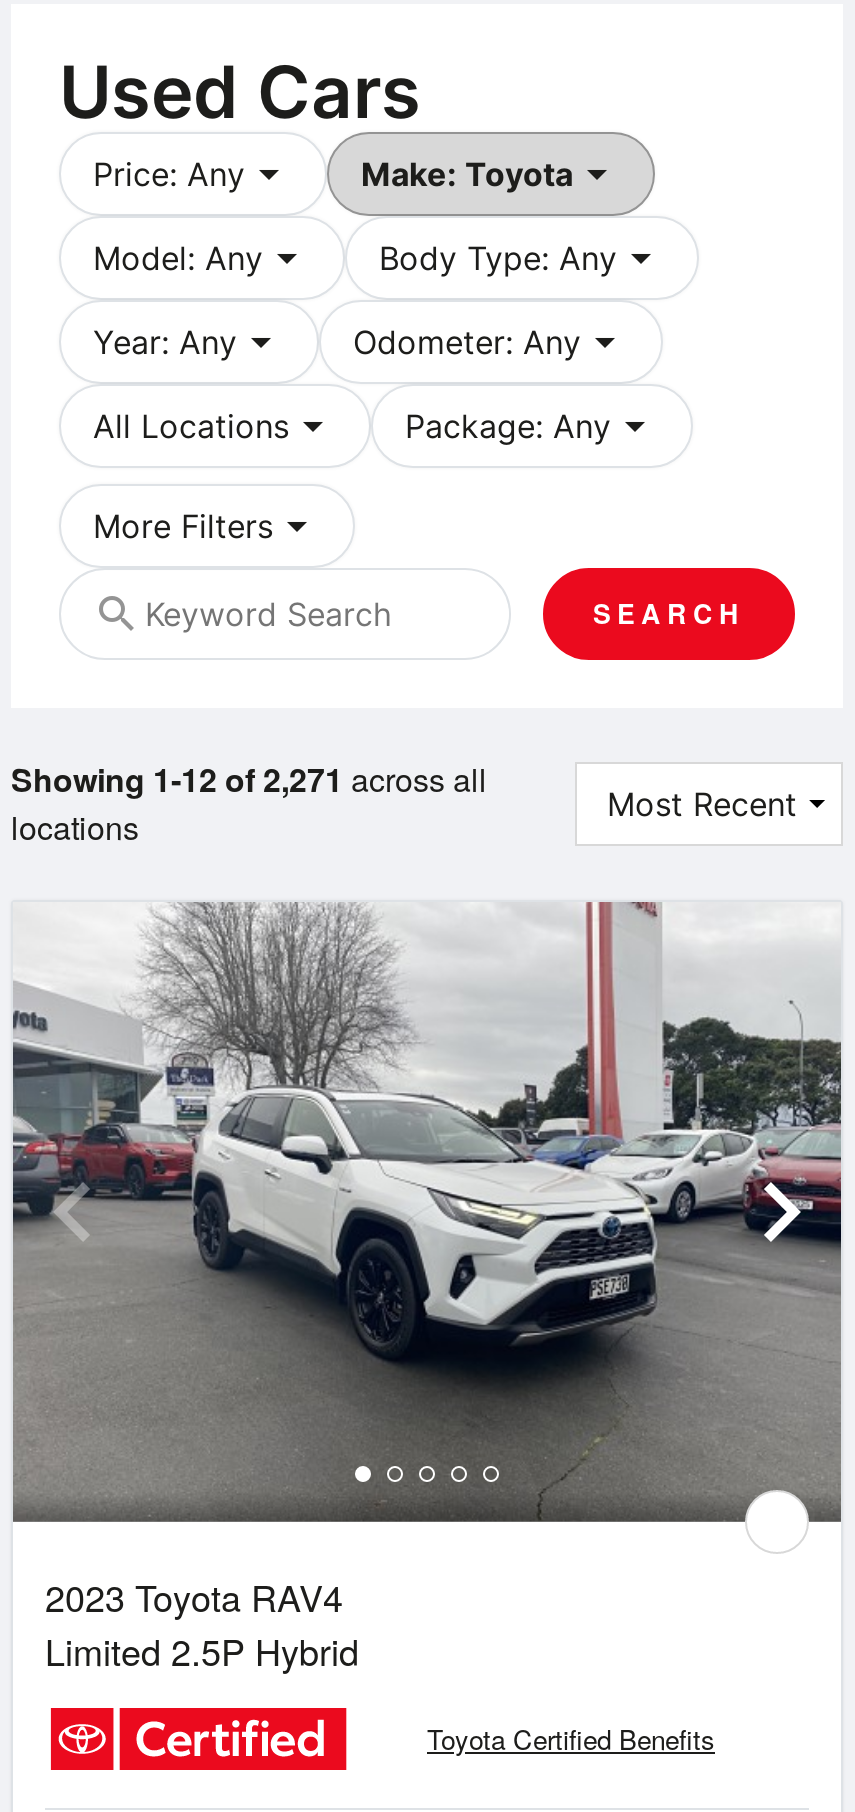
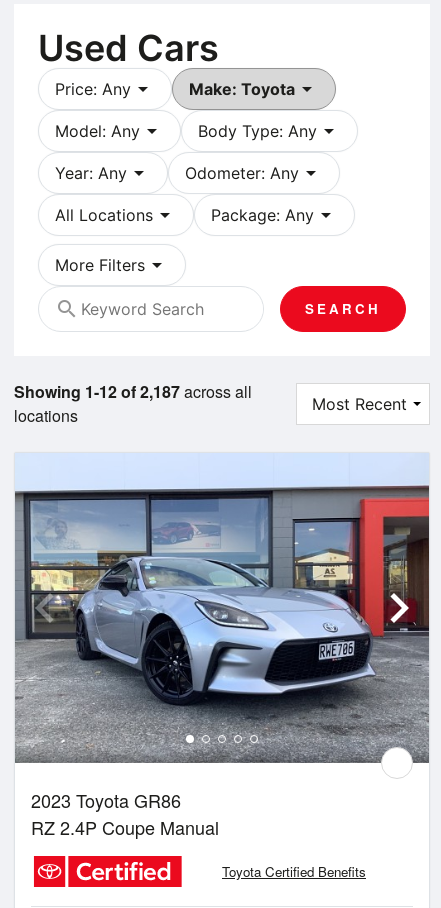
- Showing 1-12 of 2,271 across all
+ Showing 1-12 of 2,187 across all

- [image]
- 2023 Toyota RAV4
- Limited 2.5P Hybrid
+ [image]
+ 2023 Toyota GR86
+ RZ 2.4P Coupe Manual
